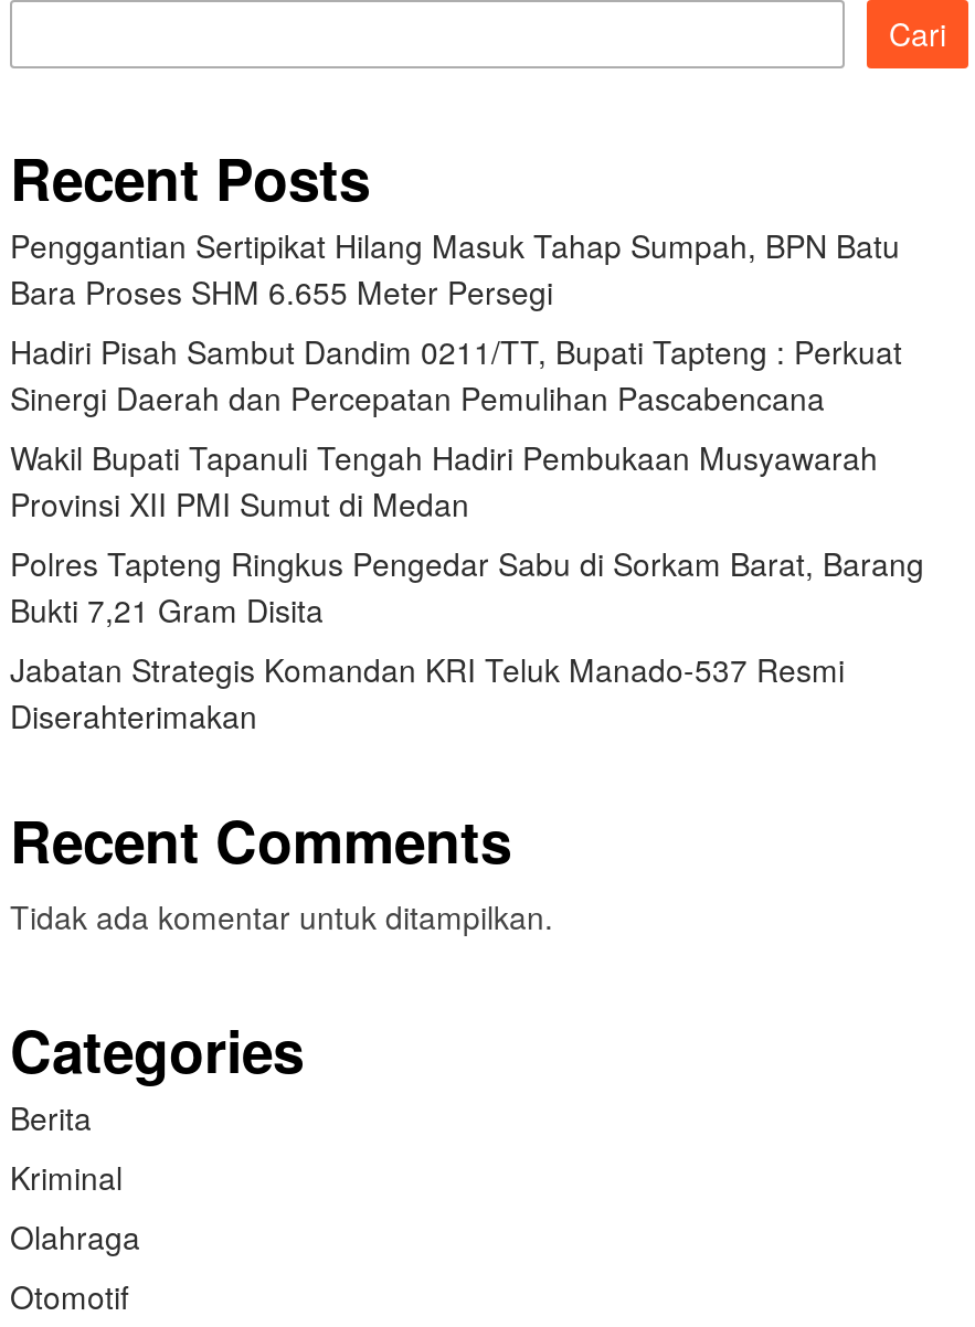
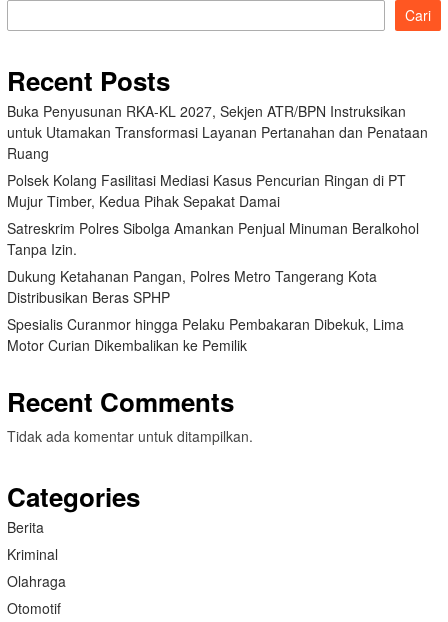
- Penggantian Sertipikat Hilang Masuk Tahap Sumpah, BPN Batu
- Bara Proses SHM 6.655 Meter Persegi
- Hadiri Pisah Sambut Dandim 0211/TT, Bupati Tapteng : Perkuat
- Sinergi Daerah dan Percepatan Pemulihan Pascabencana
- Wakil Bupati Tapanuli Tengah Hadiri Pembukaan Musyawarah
- Provinsi XII PMI Sumut di Medan
- Polres Tapteng Ringkus Pengedar Sabu di Sorkam Barat, Barang
- Bukti 7,21 Gram Disita
- Jabatan Strategis Komandan KRI Teluk Manado-537 Resmi
- Diserahterimakan
+ Buka Penyusunan RKA-KL 2027, Sekjen ATR/BPN Instruksikan
+ untuk Utamakan Transformasi Layanan Pertanahan dan Penataan
+ Ruang
+ Polsek Kolang Fasilitasi Mediasi Kasus Pencurian Ringan di PT
+ Mujur Timber, Kedua Pihak Sepakat Damai
+ Satreskrim Polres Sibolga Amankan Penjual Minuman Beralkohol
+ Tanpa Izin.
+ Dukung Ketahanan Pangan, Polres Metro Tangerang Kota
+ Distribusikan Beras SPHP
+ Spesialis Curanmor hingga Pelaku Pembakaran Dibekuk, Lima
+ Motor Curian Dikembalikan ke Pemilik
